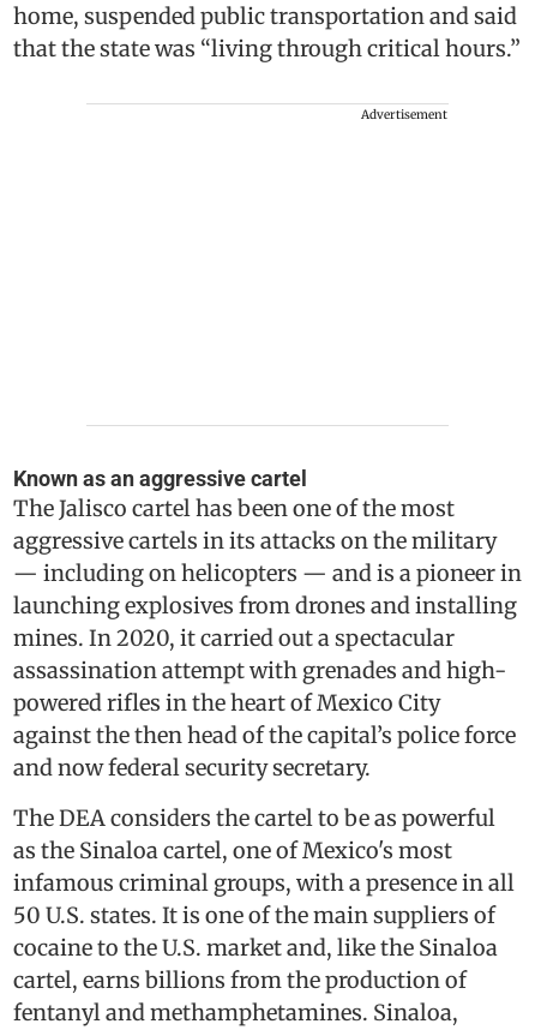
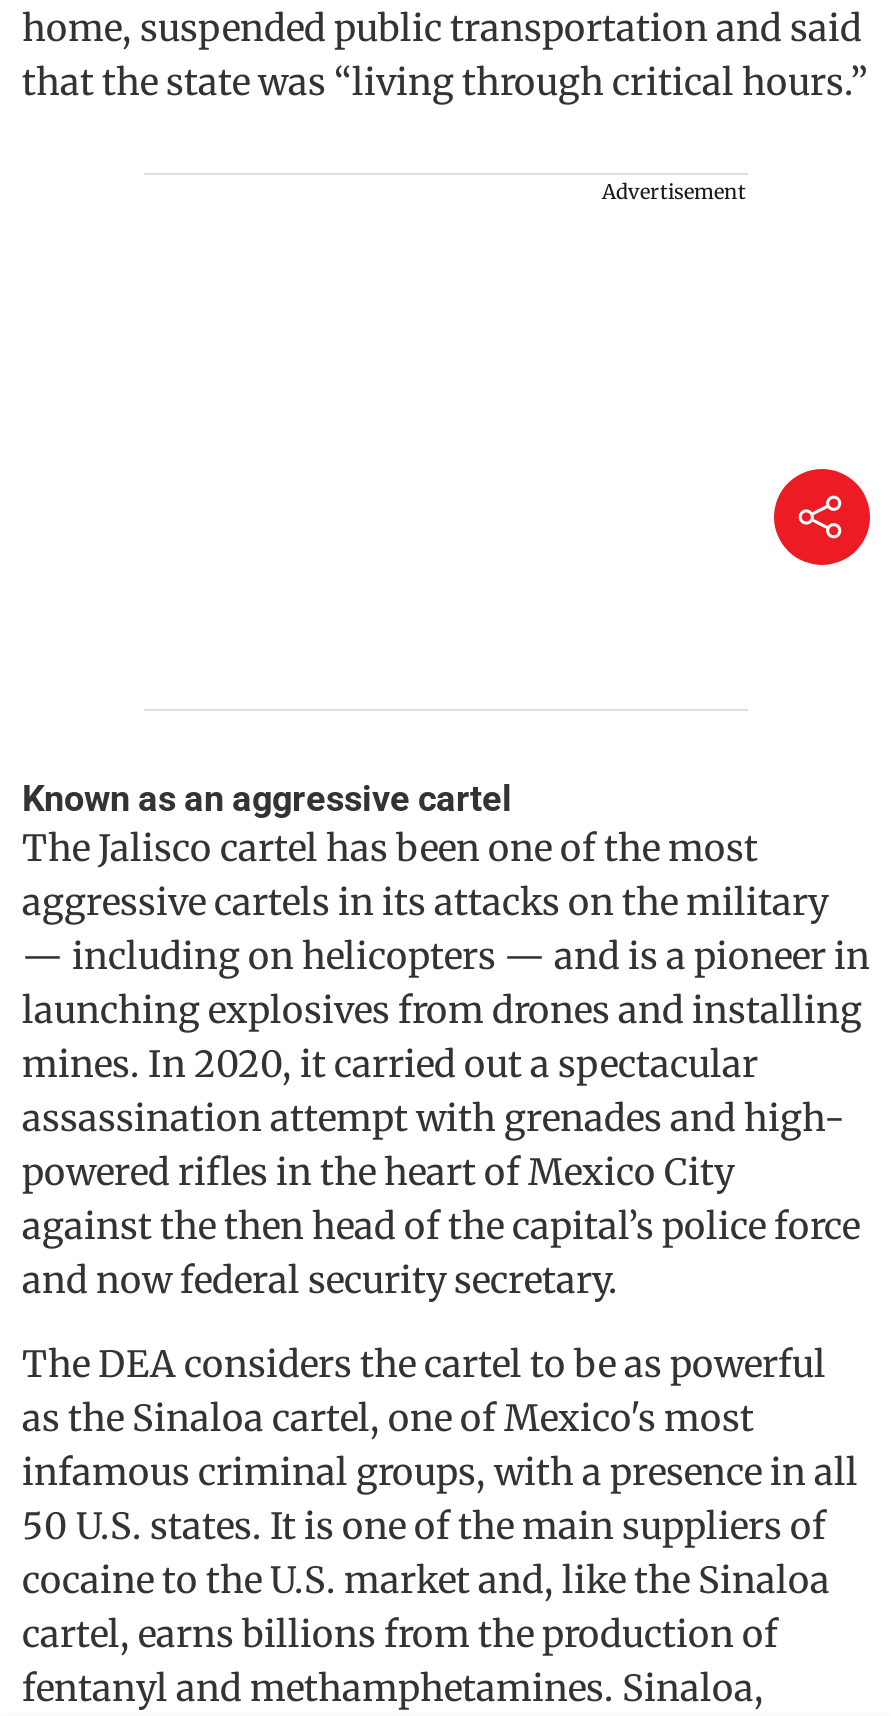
+ [image]
